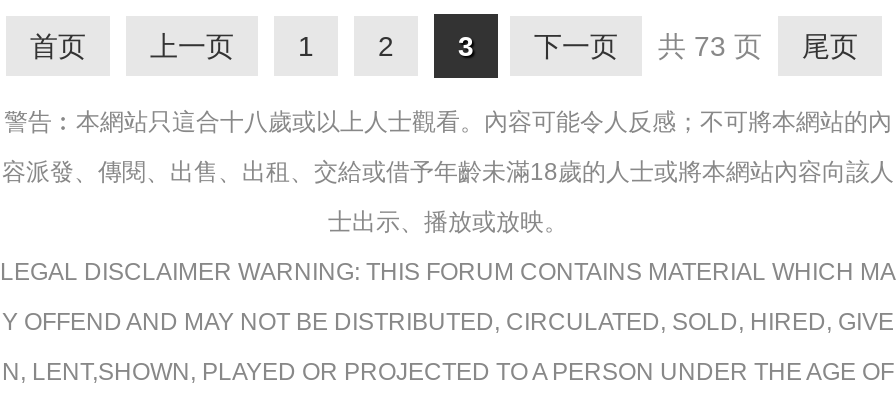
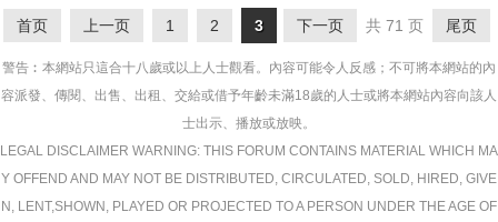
- 首页 上一页 1 2 3 下一页 共 73 页 尾页
+ 首页 上一页 1 2 3 下一页 共 71 页 尾页
